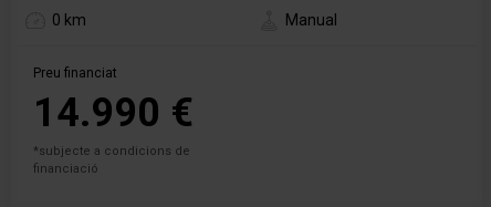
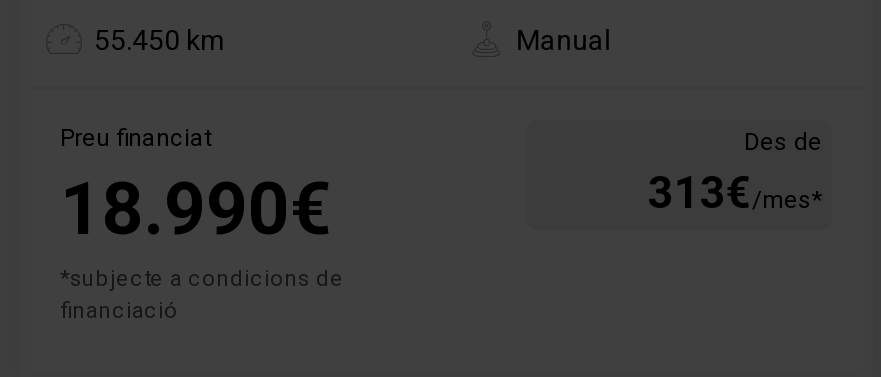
- 0 km
+ 55.450 km

+ Des de
+ 313€/mes*

- 14.990 €
+ 18.990€
